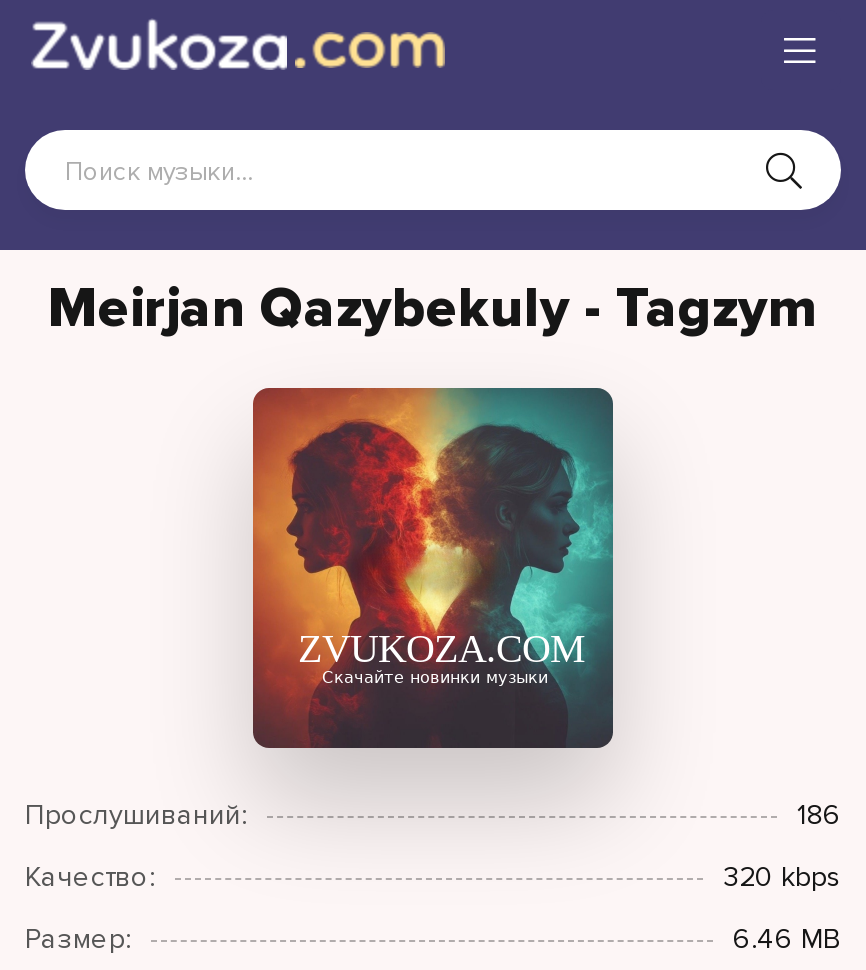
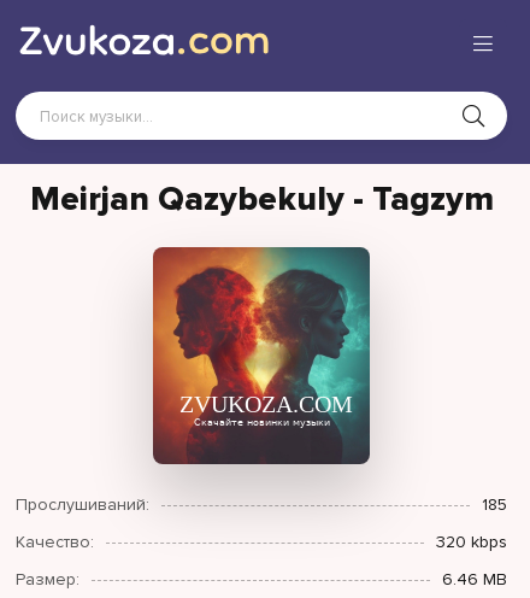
- 186
+ 185
